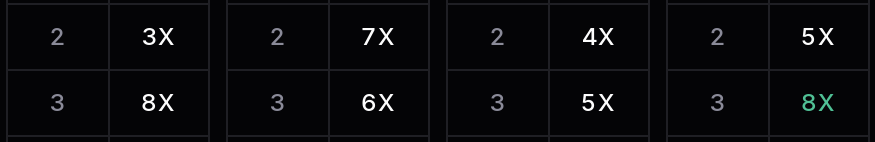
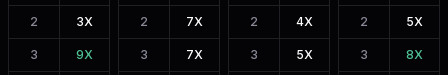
- 8X
+ 9X

- 6X
+ 7X
